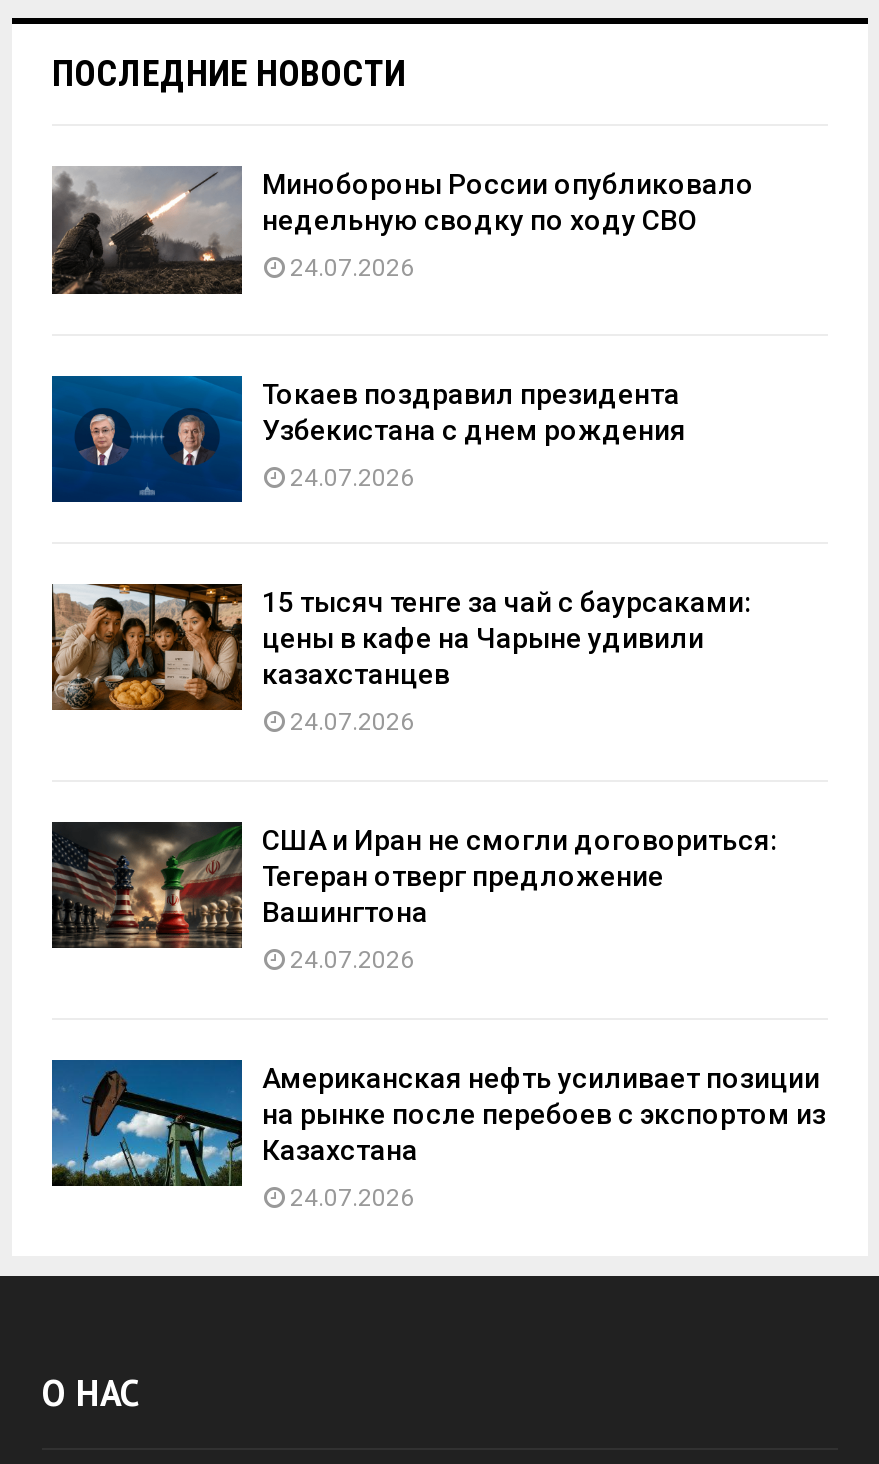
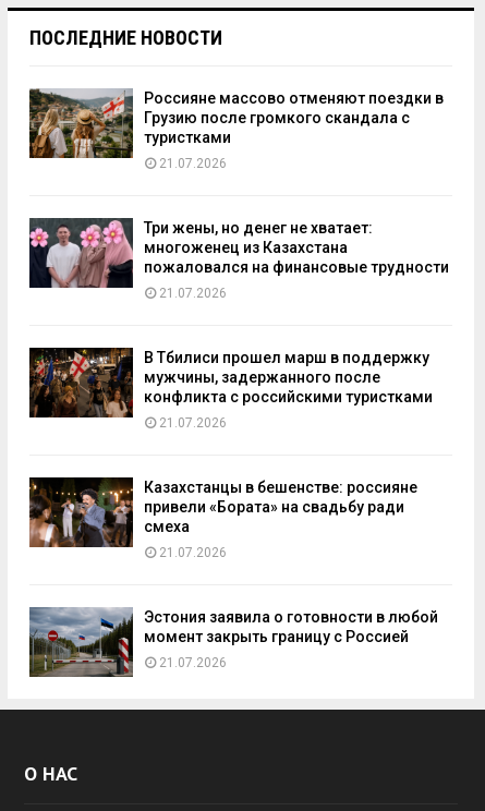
- [image]
- Минобороны России опубликовало
- недельную сводку по ходу СВО
+ [image]
+ Россияне массово отменяют поездки в
+ Грузию после громкого скандала с
+ туристками

- 24.07.2026
+ 21.07.2026

- [image]
- Токаев поздравил президента
- Узбекистана с днем рождения
+ [image]
+ Три жены, но денег не хватает:
+ многоженец из Казахстана
+ пожаловался на финансовые трудности

- 24.07.2026
+ 21.07.2026

- [image]
- 15 тысяч тенге за чай с баурсаками:
- цены в кафе на Чарыне удивили
- казахстанцев
+ [image]
+ В Тбилиси прошел марш в поддержку
+ мужчины, задержанного после
+ конфликта с российскими туристками

- 24.07.2026
+ 21.07.2026

- [image]
- США и Иран не смогли договориться:
- Тегеран отверг предложение
- Вашингтона
+ [image]
+ Казахстанцы в бешенстве: россияне
+ привели «Бората» на свадьбу ради
+ смеха

- 24.07.2026
+ 21.07.2026

- [image]
- Американская нефть усиливает позиции
- на рынке после перебоев с экспортом из
- Казахстана
+ [image]
+ Эстония заявила о готовности в любой
+ момент закрыть границу с Россией

- 24.07.2026
+ 21.07.2026
